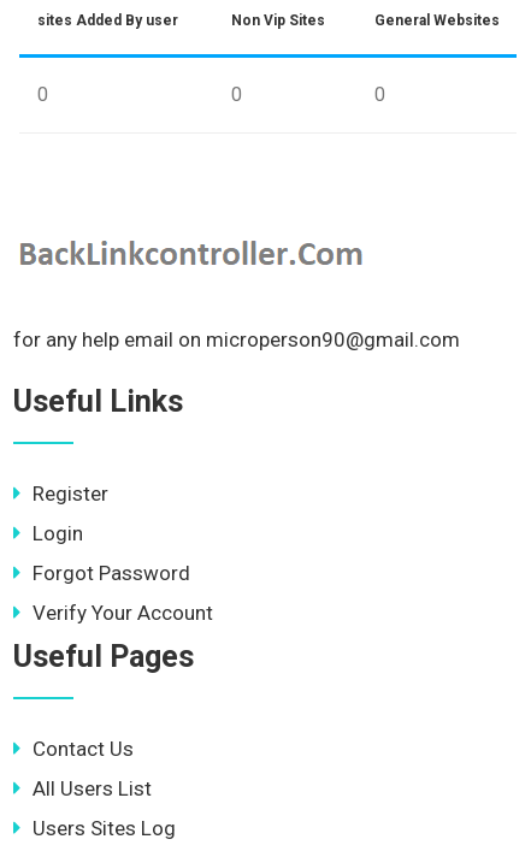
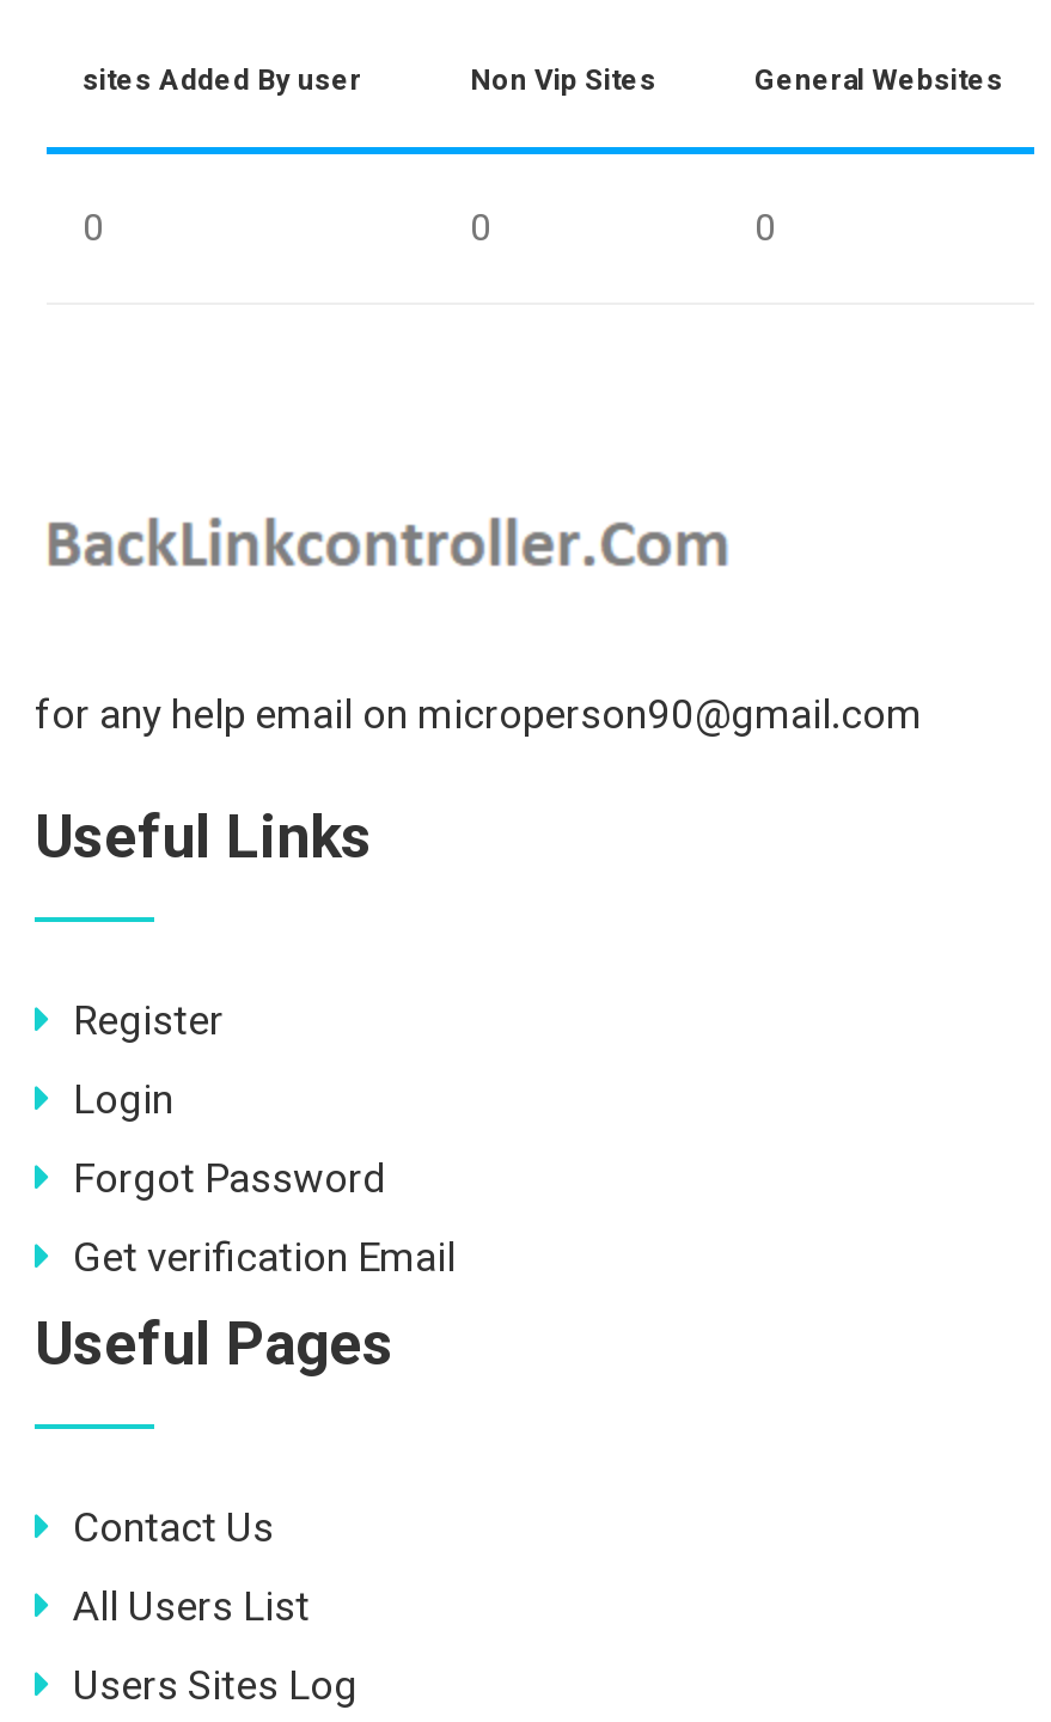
- Verify Your Account
+ Get verification Email
